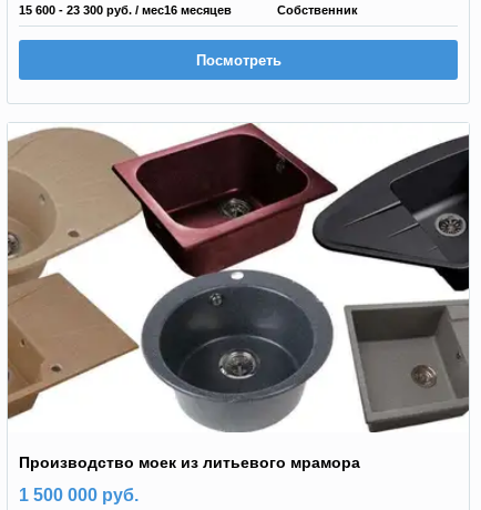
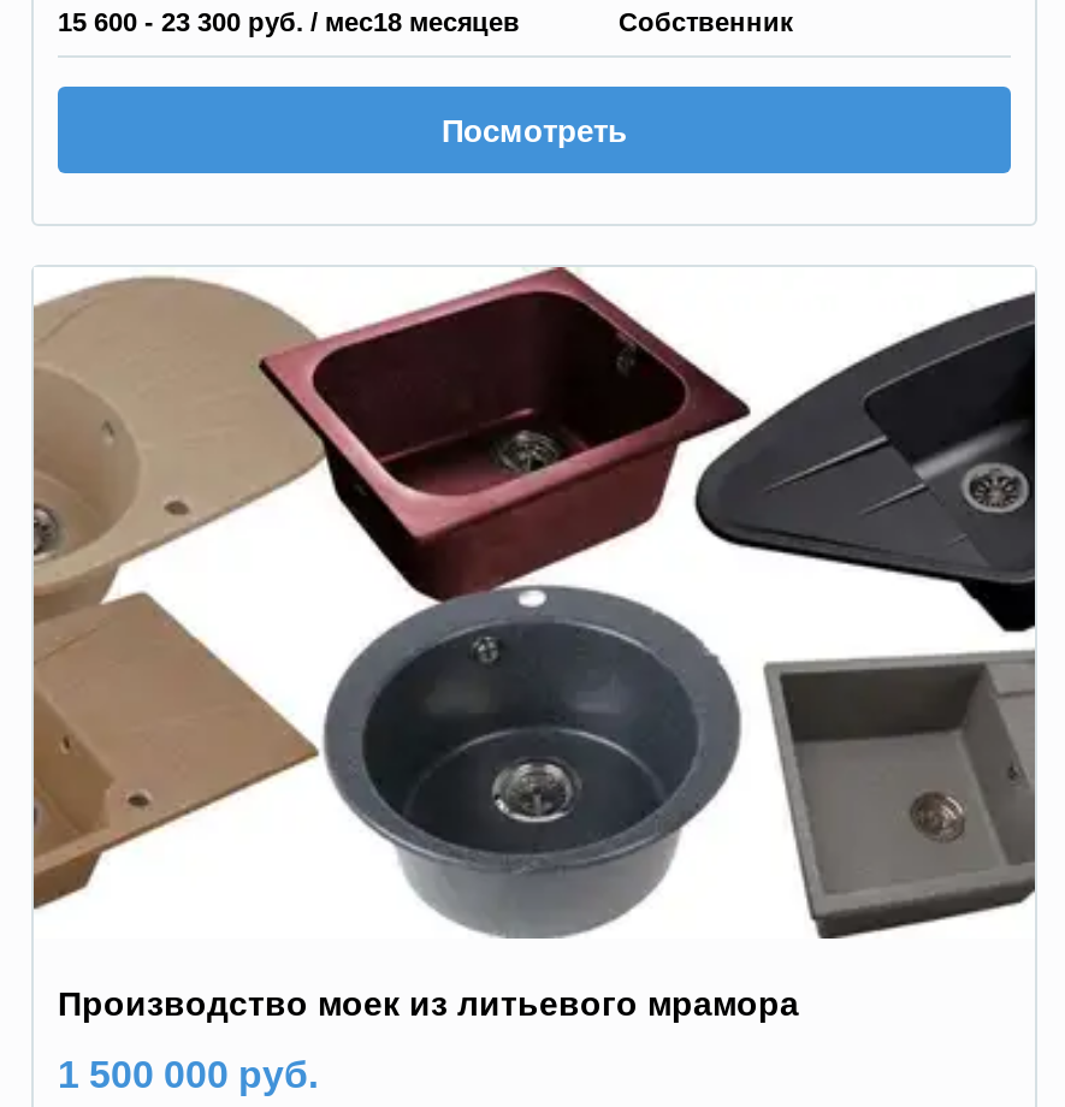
- 15 600 - 23 300 руб. / мес 16 месяцев
+ 15 600 - 23 300 руб. / мес 18 месяцев
